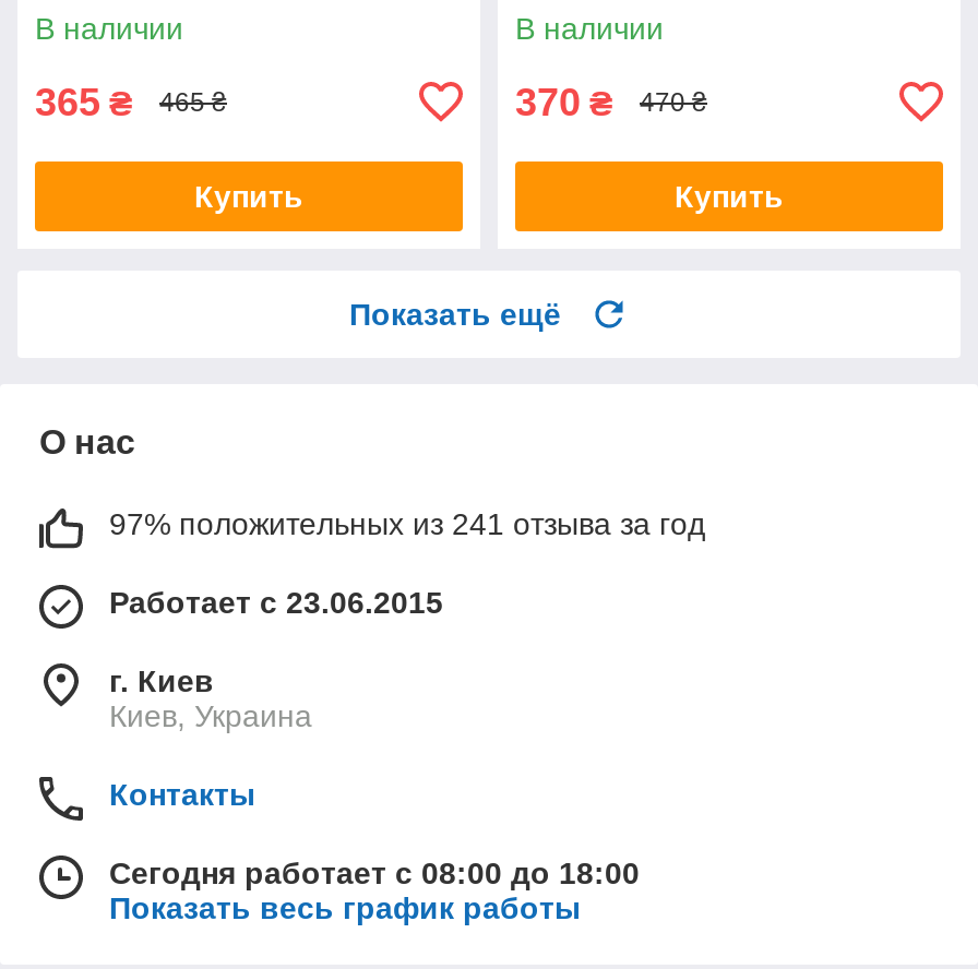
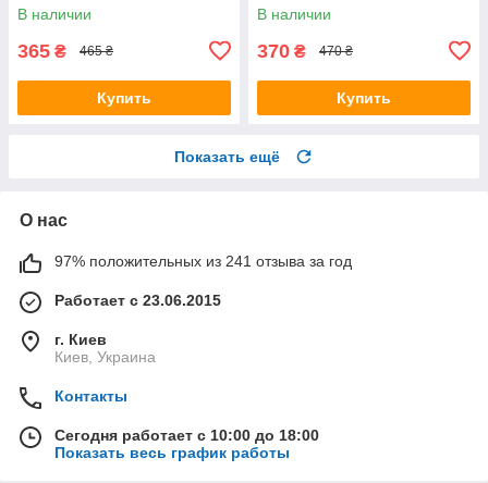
- Сегодня работает с 08:00 до 18:00
+ Сегодня работает с 10:00 до 18:00
